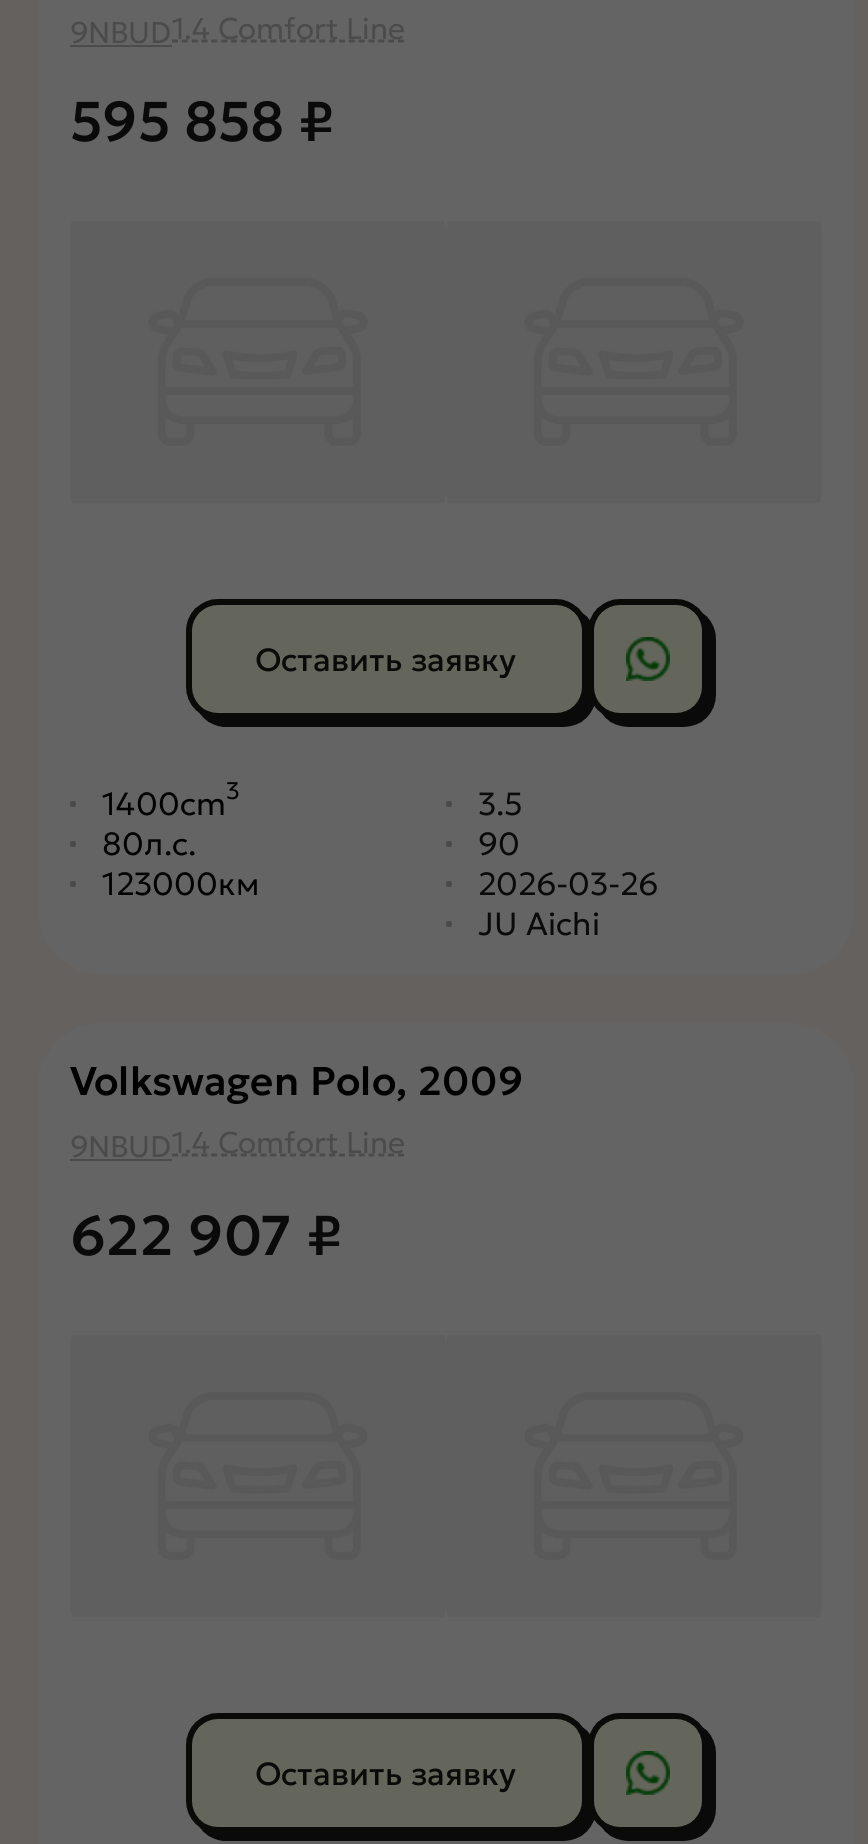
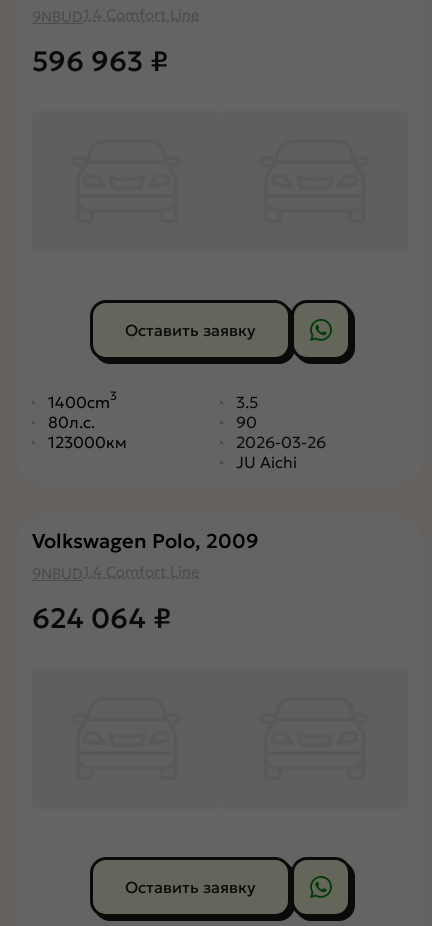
- 595 858 ₽
+ 596 963 ₽

- 622 907 ₽
+ 624 064 ₽
